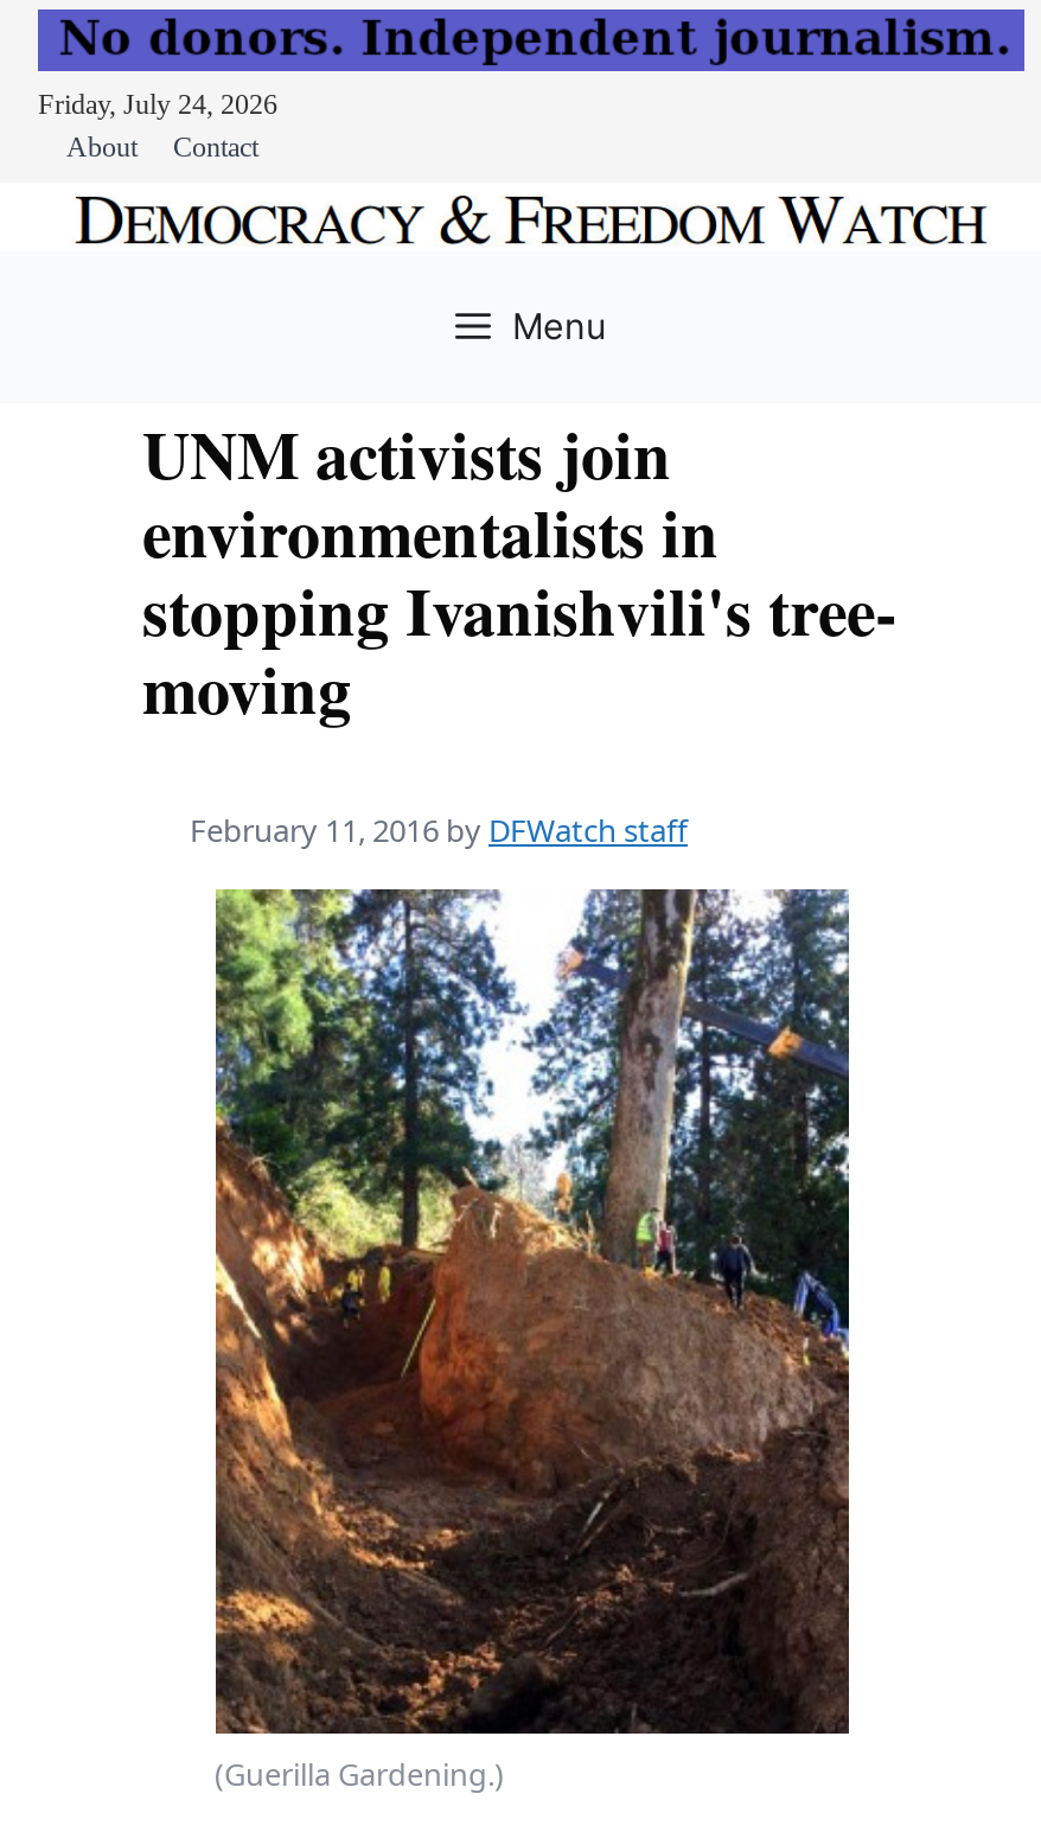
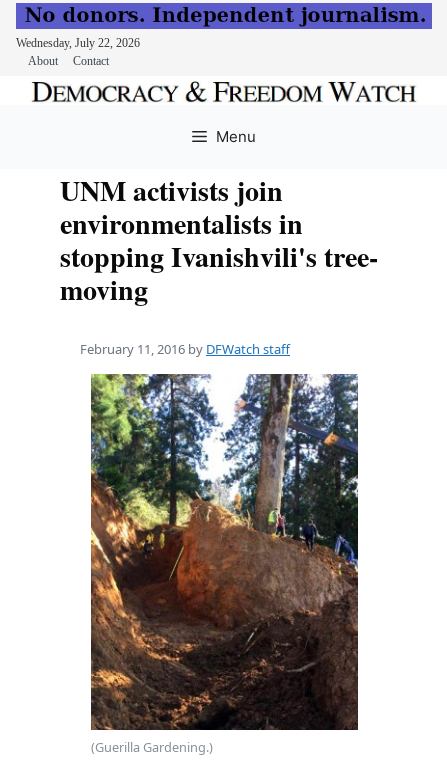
- Friday, July 24, 2026
+ Wednesday, July 22, 2026
